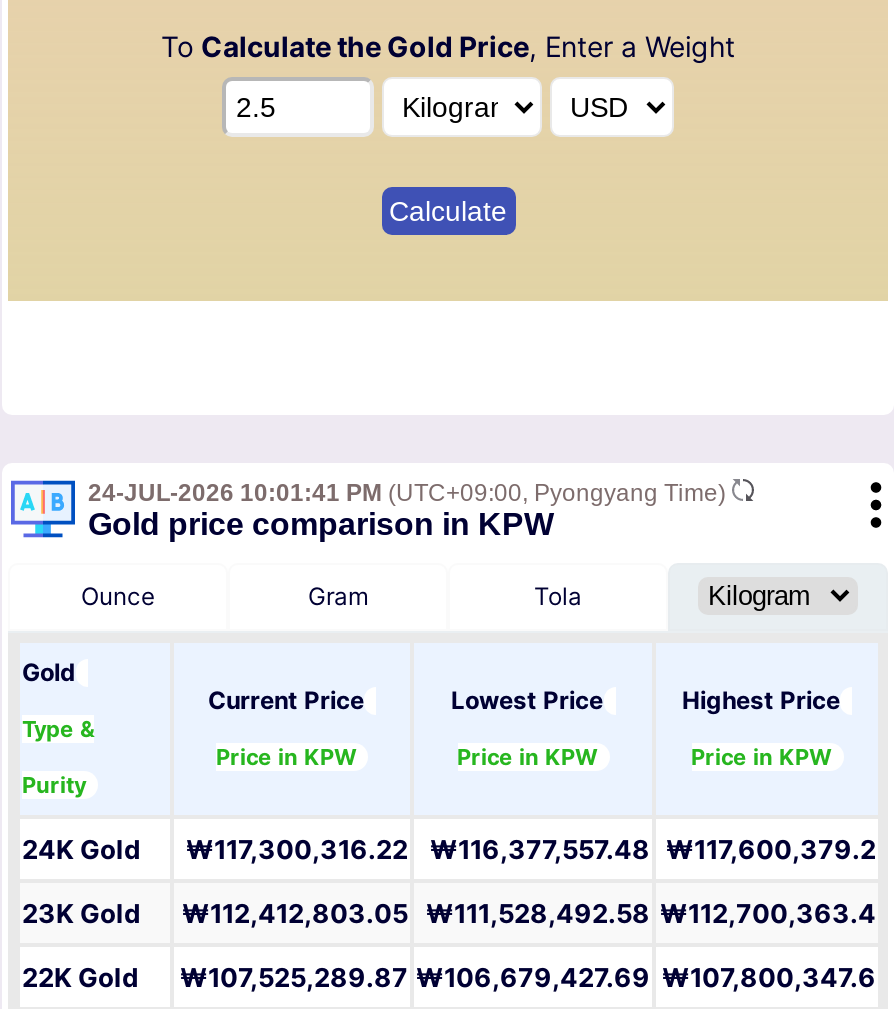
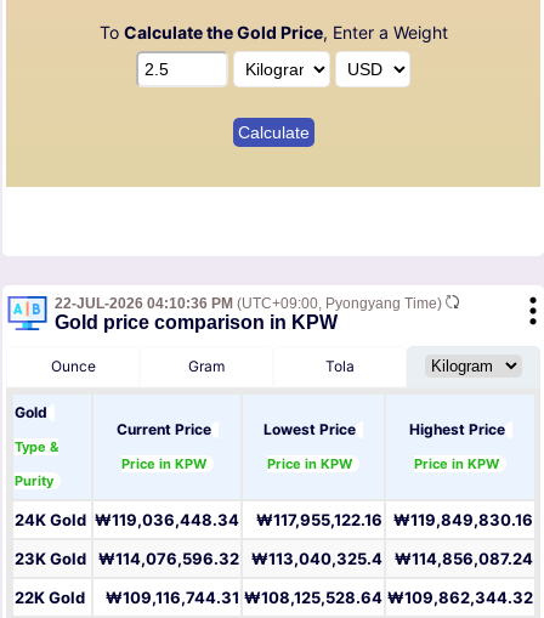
- 24-JUL-2026 10:01:41 PM (UTC+09:00, Pyongyang Time)
+ 22-JUL-2026 04:10:36 PM (UTC+09:00, Pyongyang Time)

- 24K Gold
- ₩117,300,316.22
- ₩116,377,557.48 ₩117,600,379.2
+ 24K Gold ₩119,036,448.34
+ ₩117,955,122.16 ₩119,849,830.16

- ₩112,412,803.05 ₩111,528,492.58 ₩112,700,363.4
+ ₩114,076,596.32
+ ₩113,040,325.4
+ ₩114,856,087.24

- 22K Gold ₩107,525,289.87 ₩106,679,427.69 ₩107,800,347.6
+ 22K Gold ₩109,116,744.31 ₩108,125,528.64 ₩109,862,344.32
